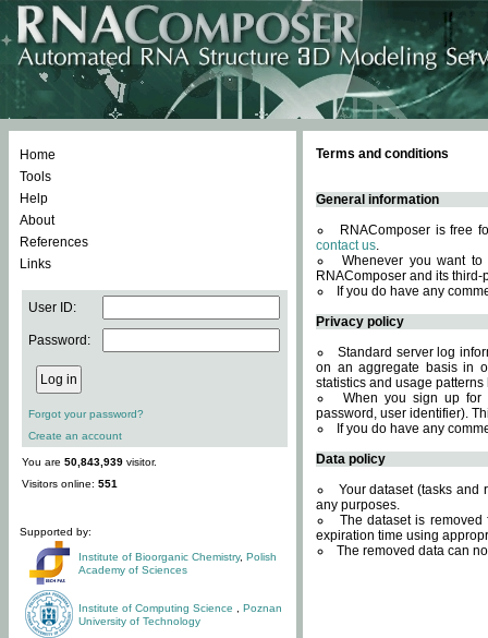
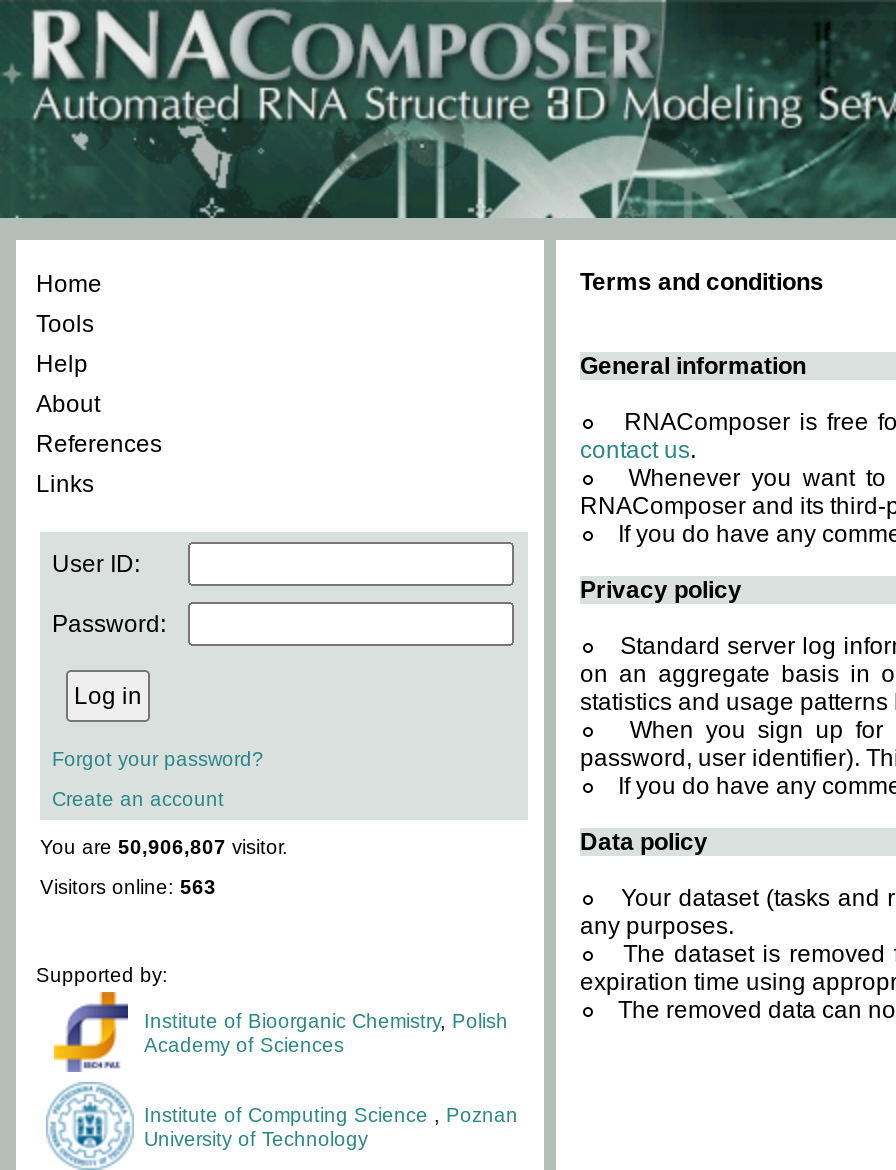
- You are 50,843,939 visitor.
+ You are 50,906,807 visitor.

- Visitors online: 551
+ Visitors online: 563
